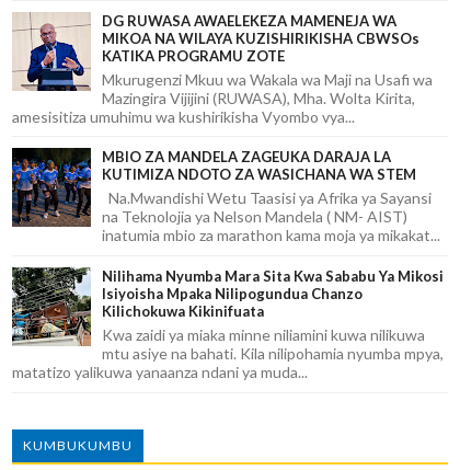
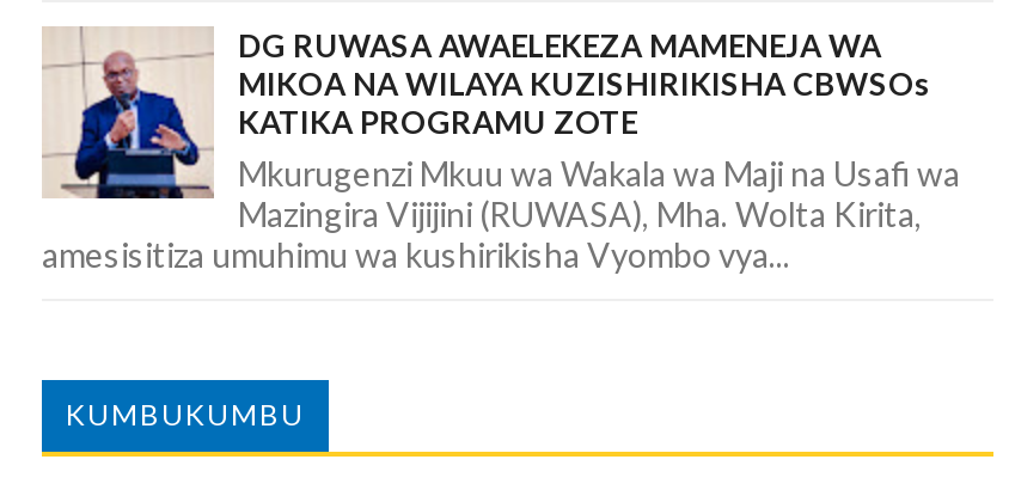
- [image]
- MBIO ZA MANDELA ZAGEUKA DARAJA LA
- KUTIMIZA NDOTO ZA WASICHANA WA STEM
- Na.Mwandishi Wetu Taasisi ya Afrika ya Sayansi
- na Teknolojia ya Nelson Mandela ( NM- AIST)
- inatumia mbio za marathon kama moja ya mikakat...
- Nilihama Nyumba Mara Sita Kwa Sababu Ya Mikosi
- Isiyoisha Mpaka Nilipogundua Chanzo
- Kilichokuwa Kikinifuata
- Kwa zaidi ya miaka minne niliamini kuwa nilikuwa
- mtu asiye na bahati. Kila nilipohamia nyumba mpya,
- matatizo yalikuwa yanaanza ndani ya muda...

- [image]
